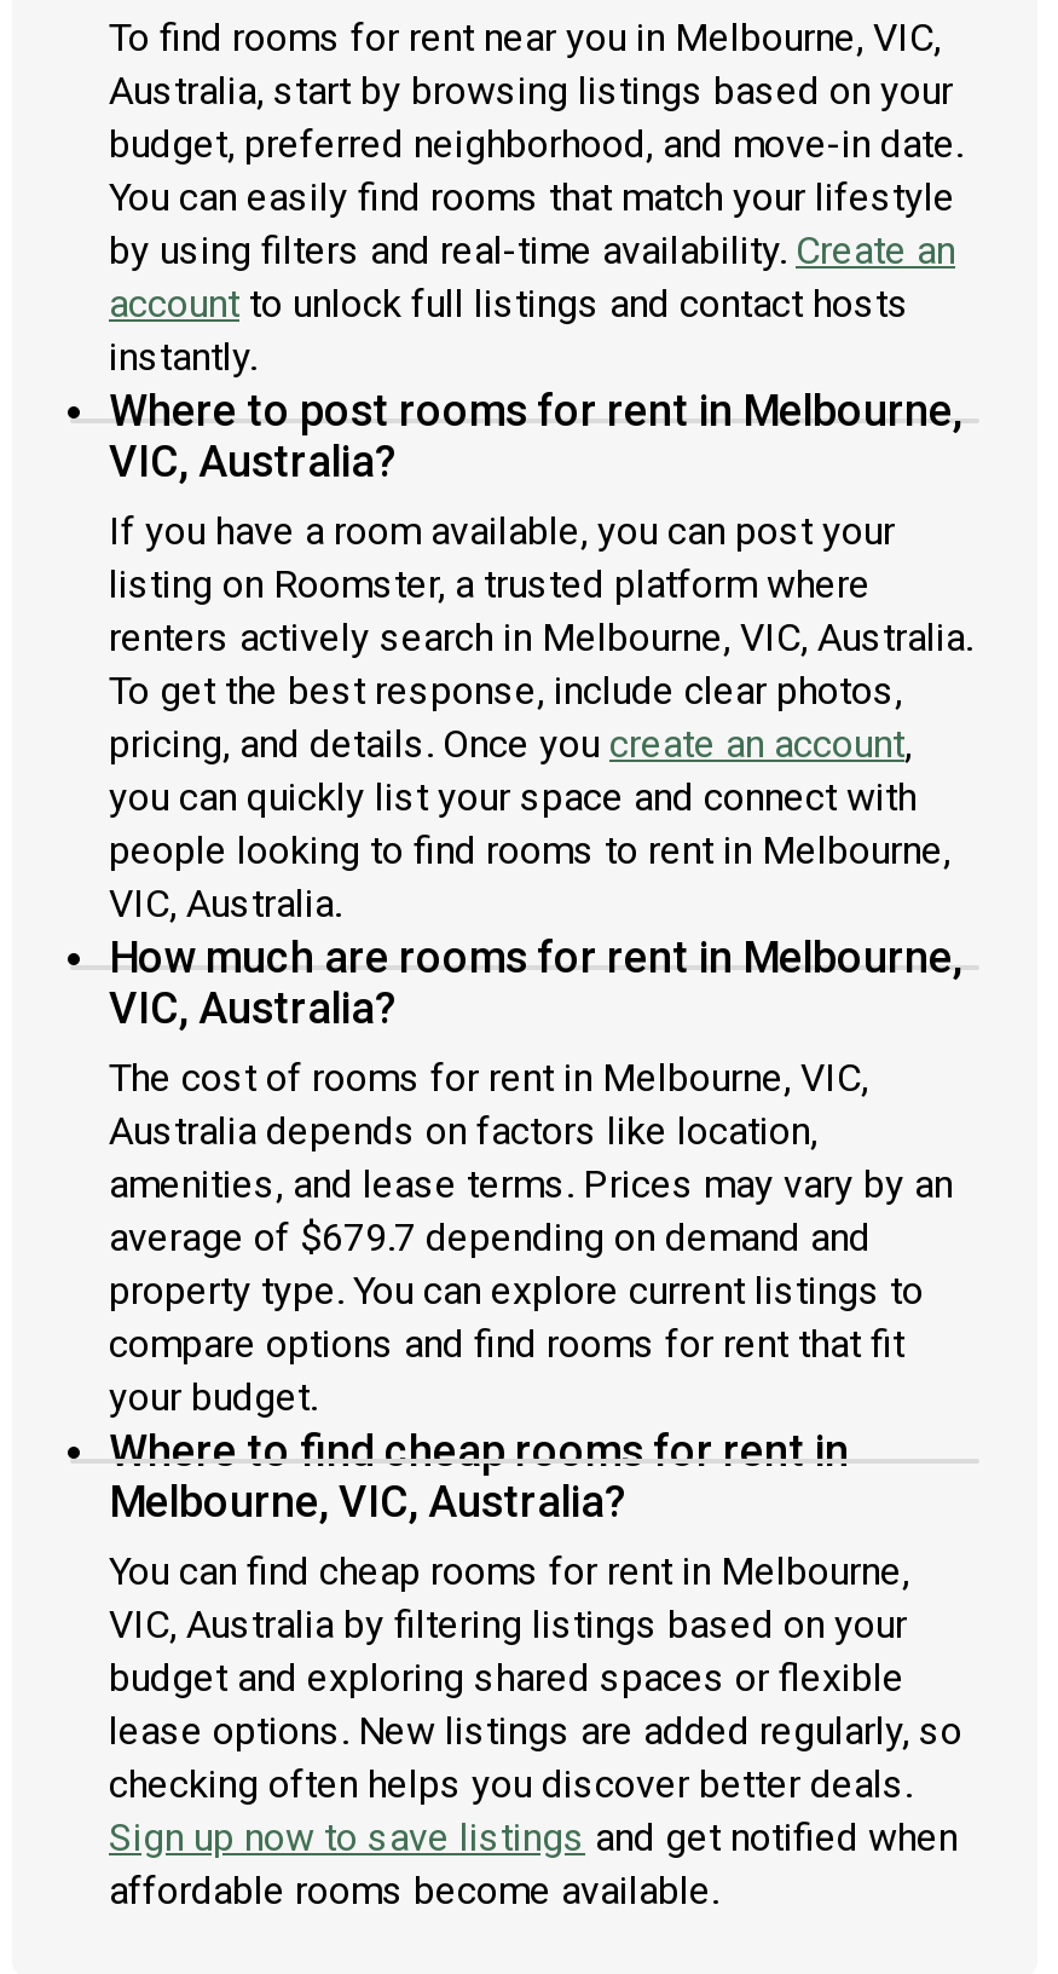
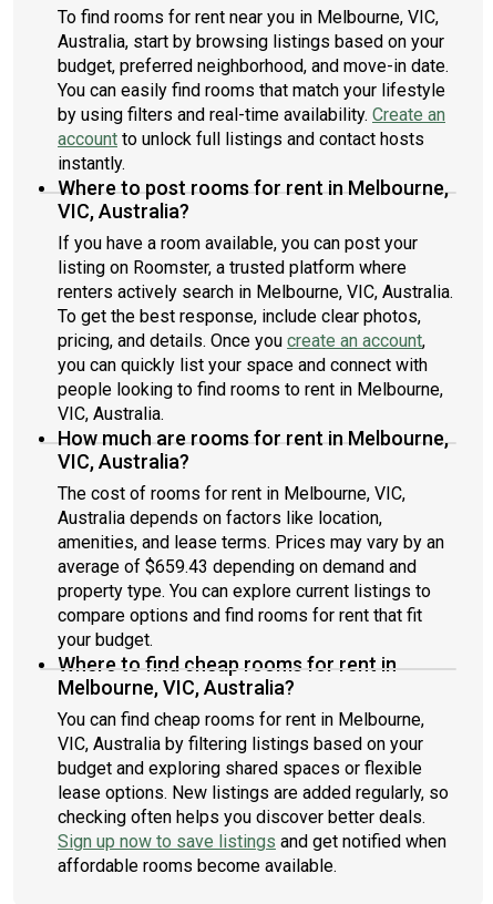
- average of $679.7 depending on demand and
+ average of $659.43 depending on demand and
